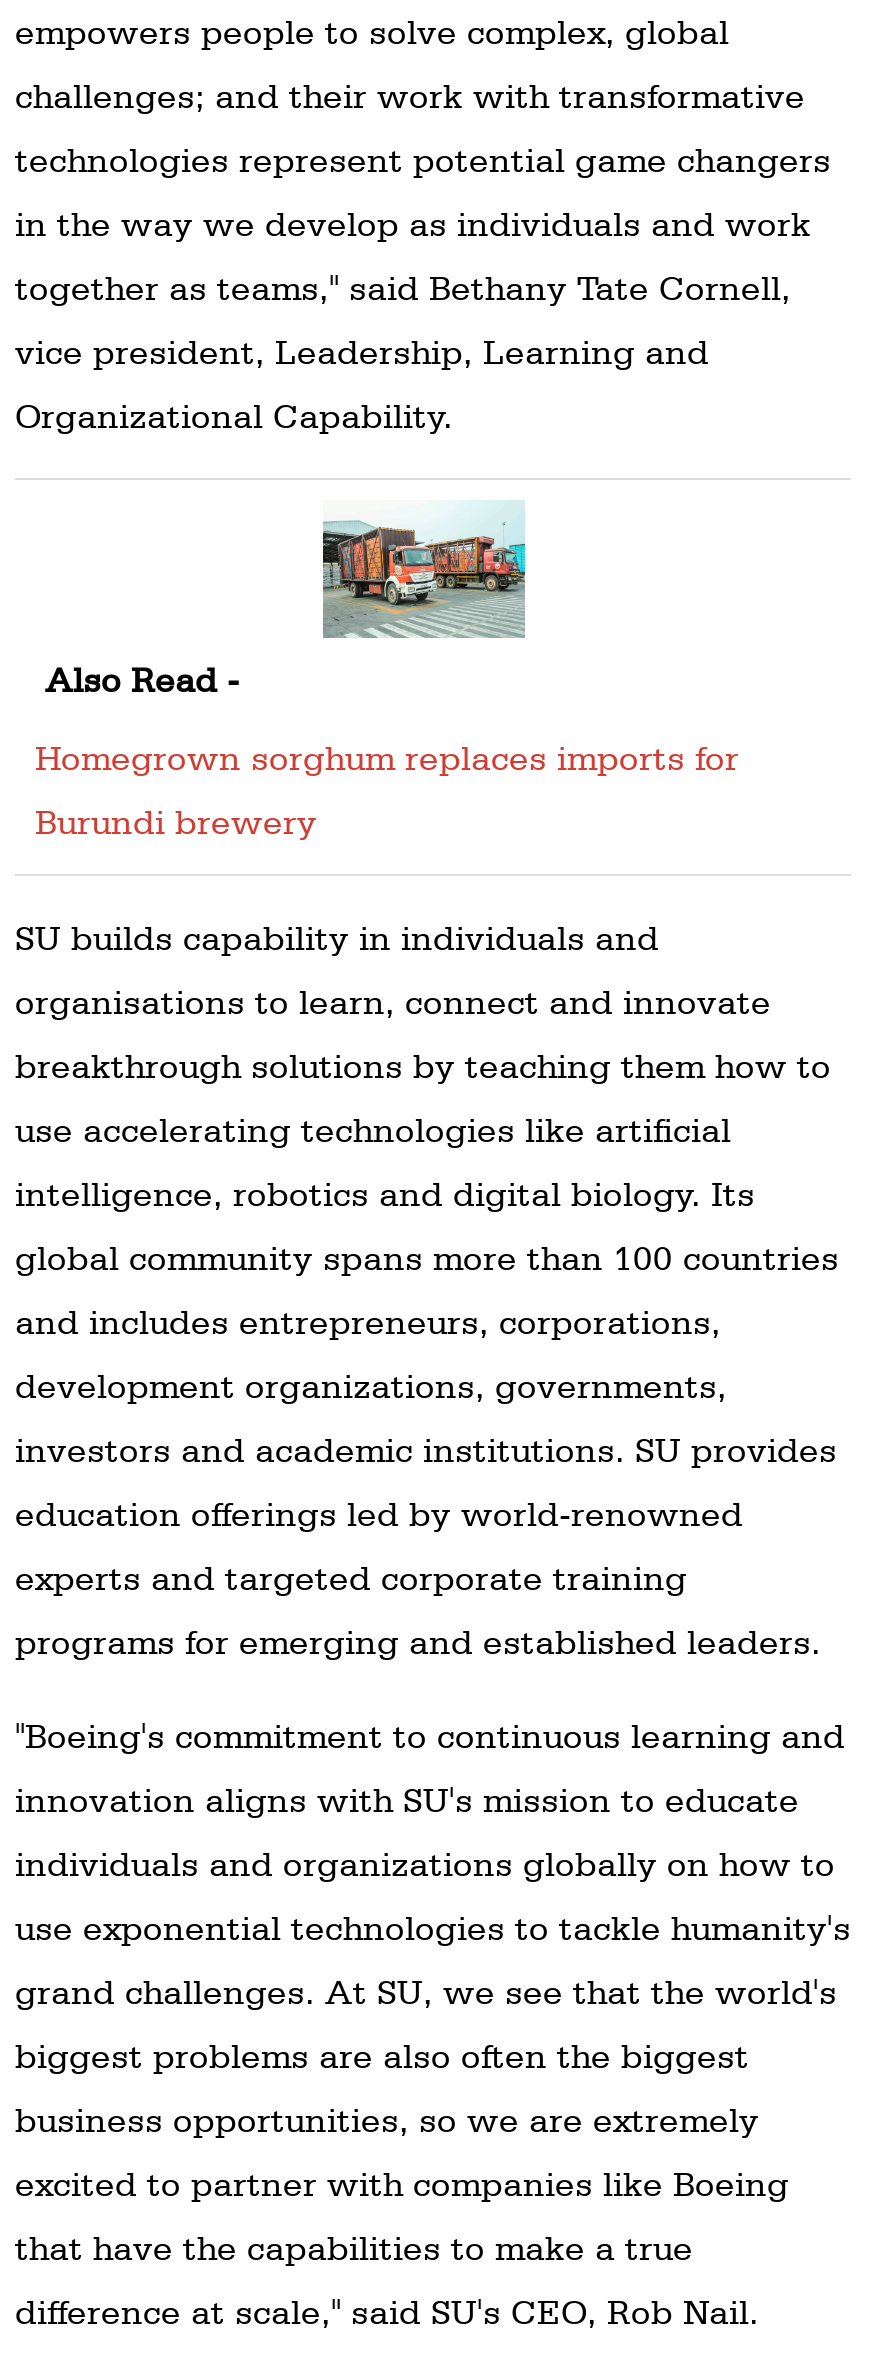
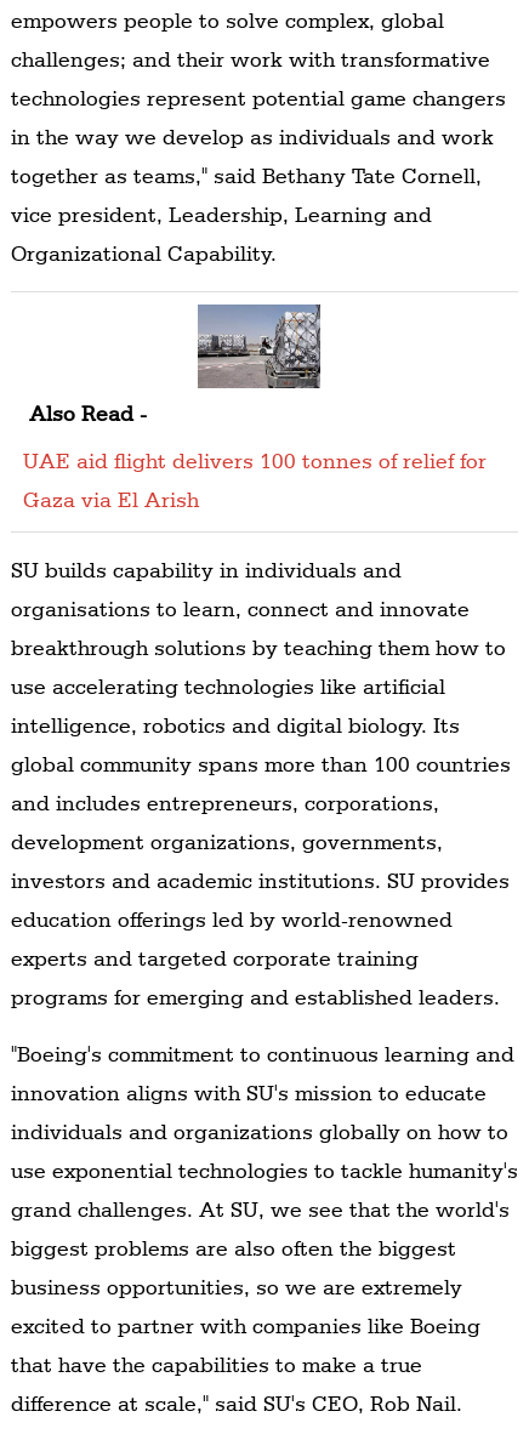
- [image]
+ [image]

- Homegrown sorghum replaces imports for
+ UAE aid flight delivers 100 tonnes of relief for

- Burundi brewery
+ Gaza via El Arish
